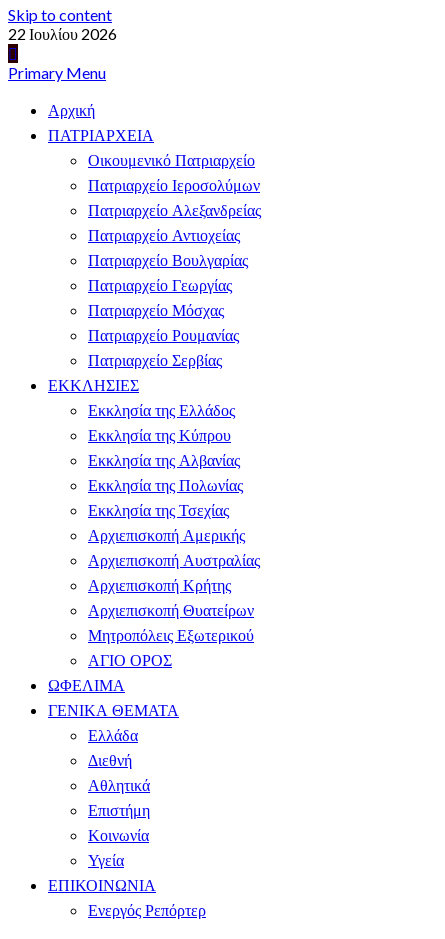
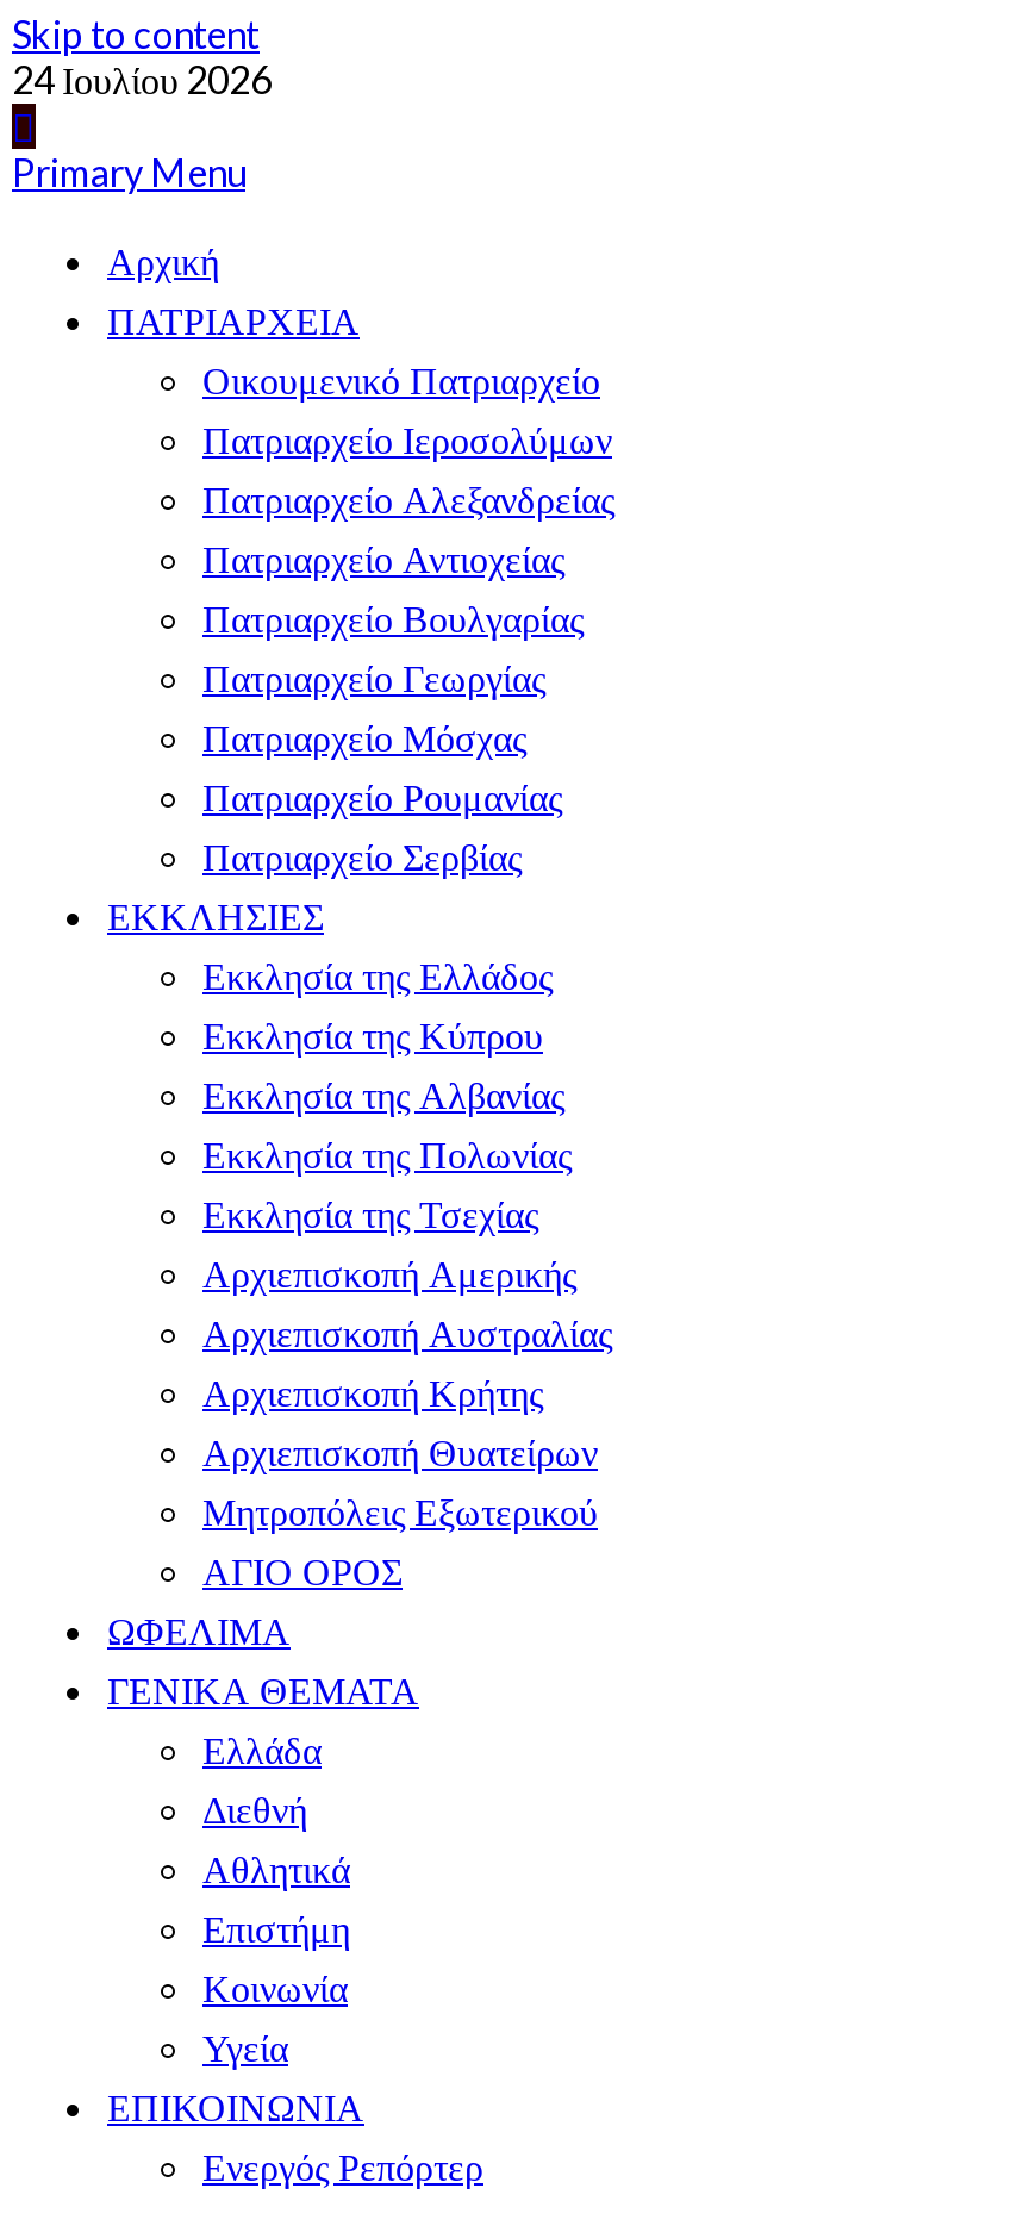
- 22 Ιουλίου 2026
+ 24 Ιουλίου 2026
